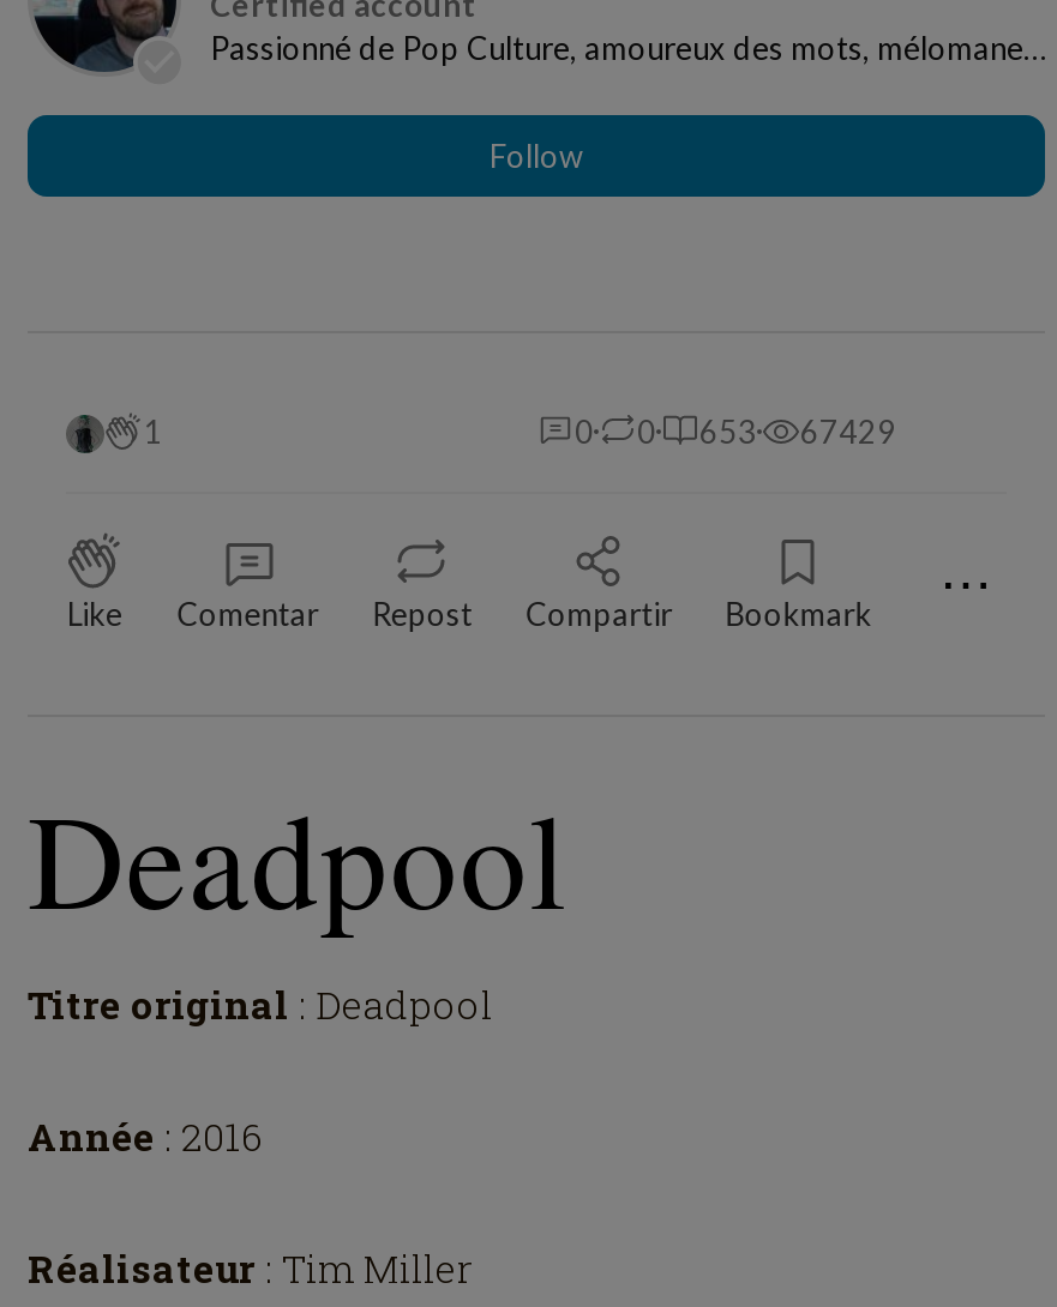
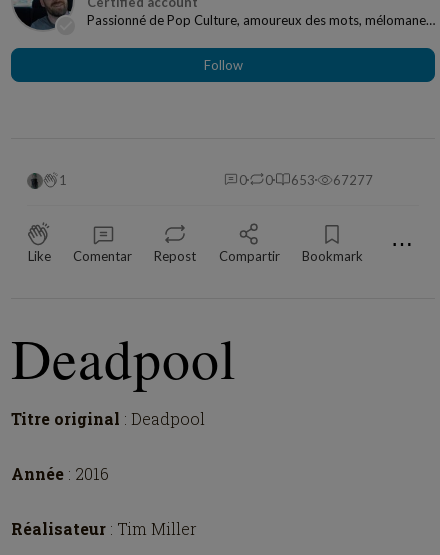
- 67429
+ 67277
